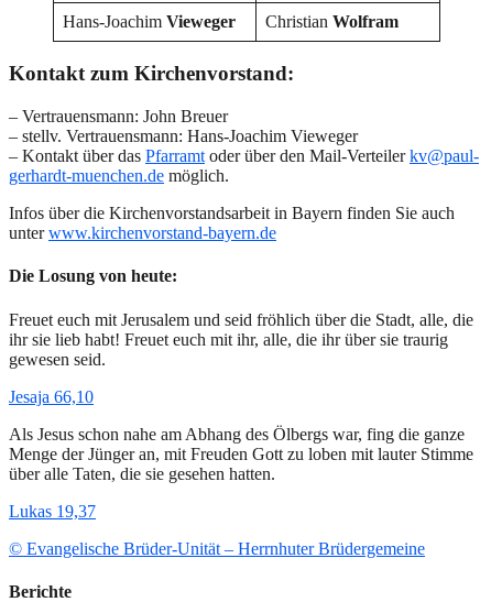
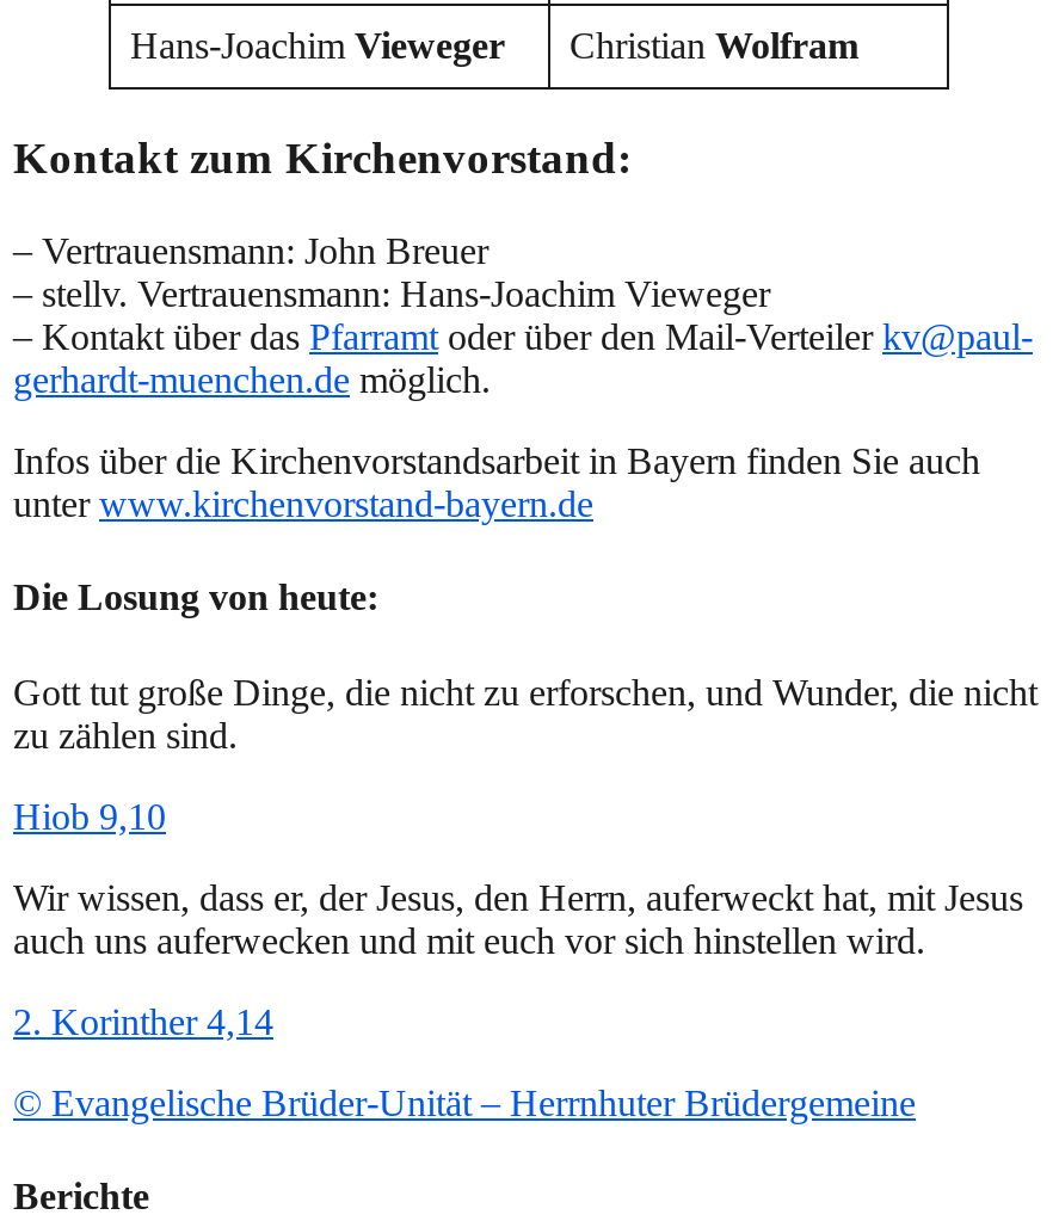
- Freuet euch mit Jerusalem und seid fröhlich über die Stadt, alle, die
- ihr sie lieb habt! Freuet euch mit ihr, alle, die ihr über sie traurig
- gewesen seid.
+ Gott tut große Dinge, die nicht zu erforschen, und Wunder, die nicht
+ zu zählen sind.

- Jesaja 66,10
+ Hiob 9,10

- Als Jesus schon nahe am Abhang des Ölbergs war, fing die ganze
- Menge der Jünger an, mit Freuden Gott zu loben mit lauter Stimme
- über alle Taten, die sie gesehen hatten.
+ Wir wissen, dass er, der Jesus, den Herrn, auferweckt hat, mit Jesus
+ auch uns auferwecken und mit euch vor sich hinstellen wird.

- Lukas 19,37
+ 2. Korinther 4,14
